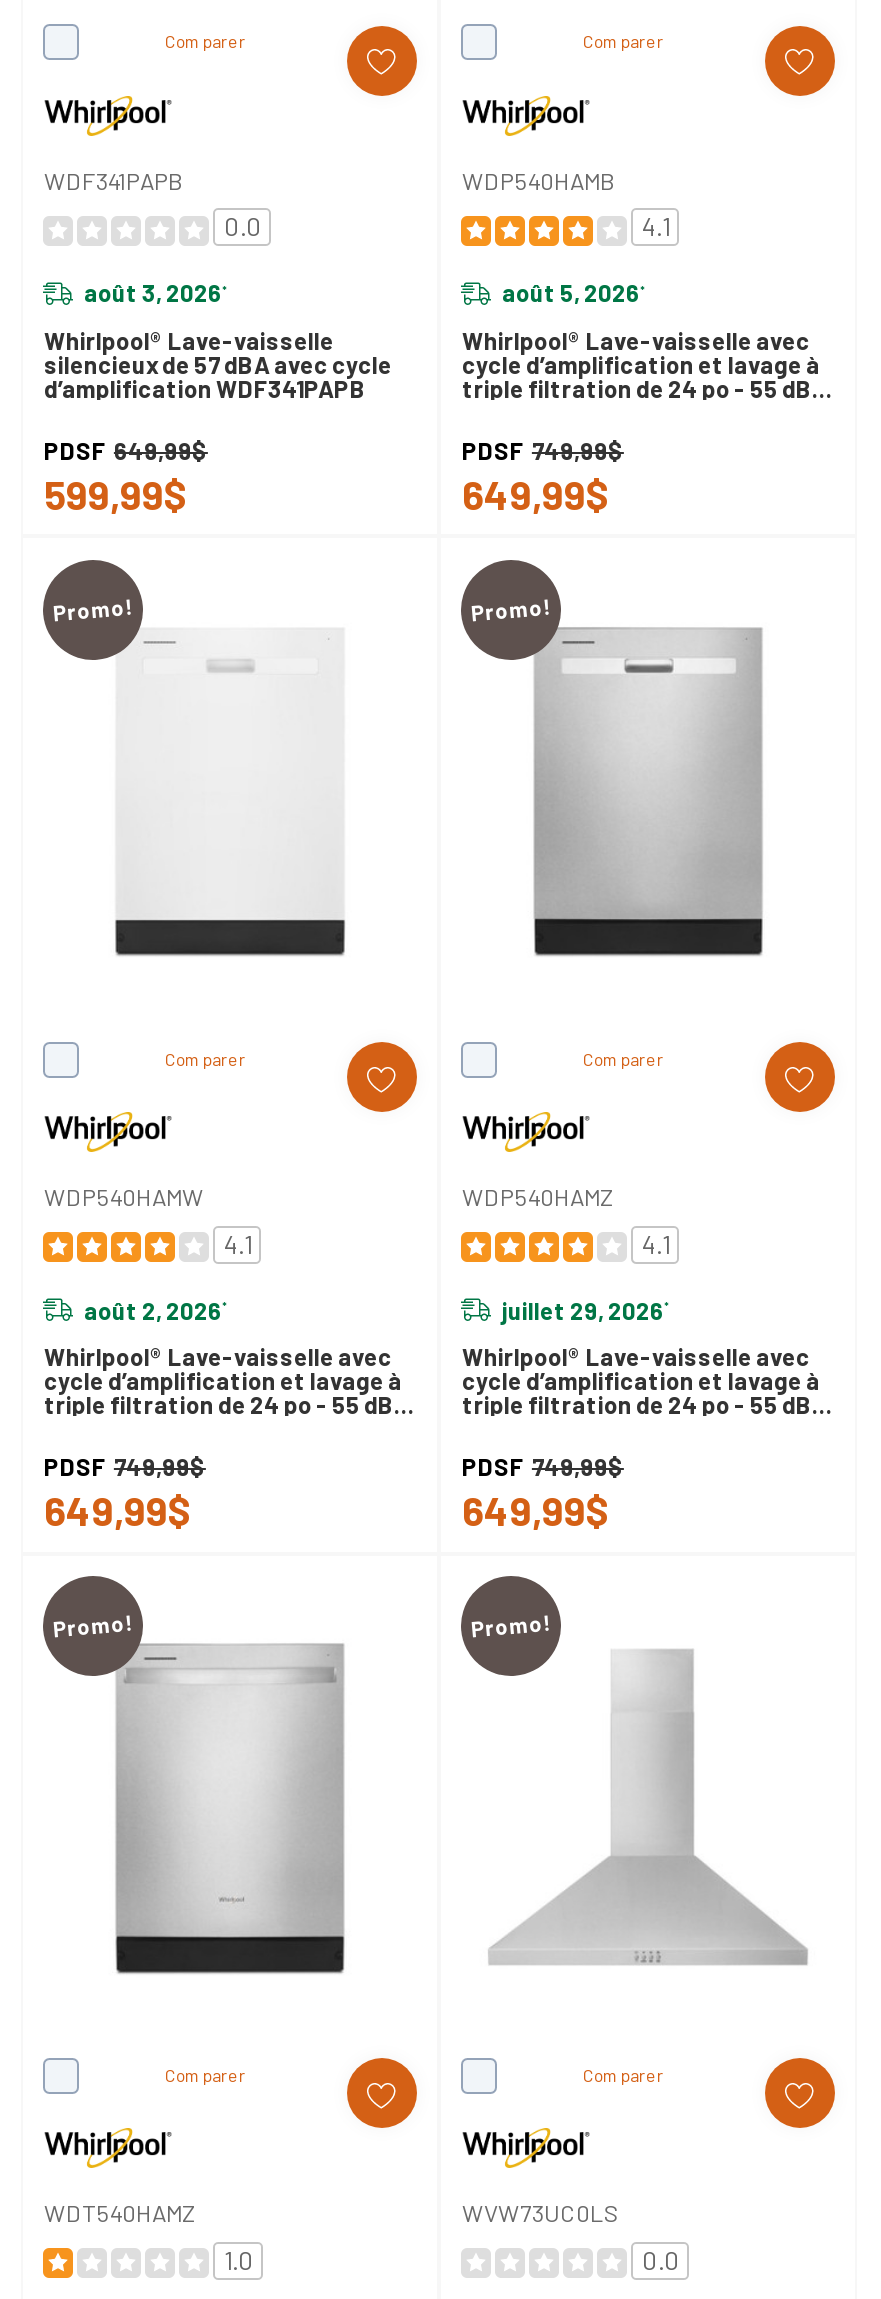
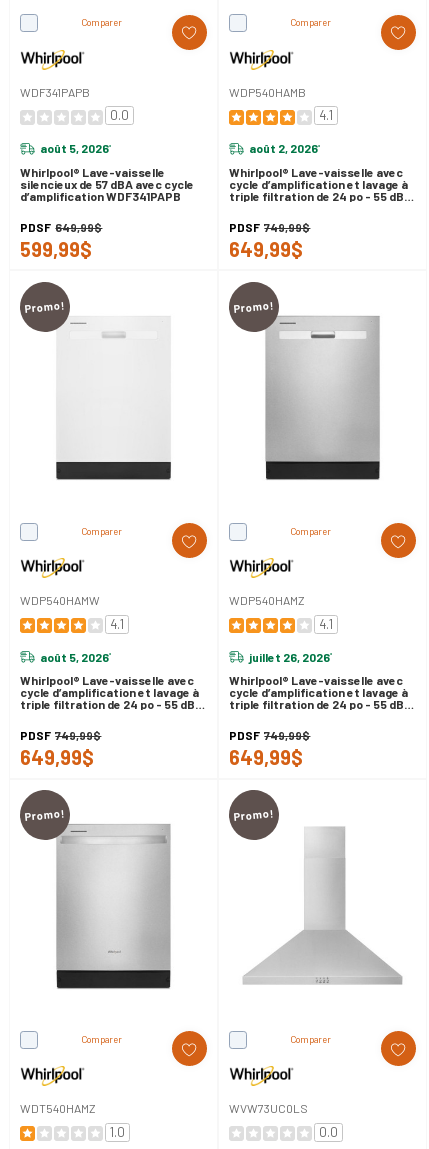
- août 3, 2026
+ août 5, 2026

- août 5, 2026
+ août 2, 2026

- août 2, 2026
+ août 5, 2026

- juillet 29, 2026
+ juillet 26, 2026
